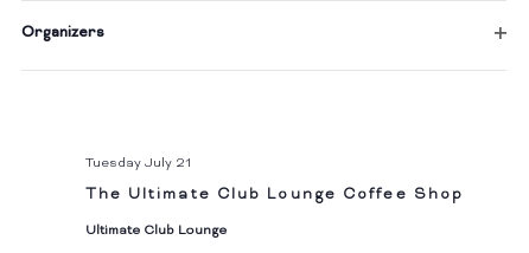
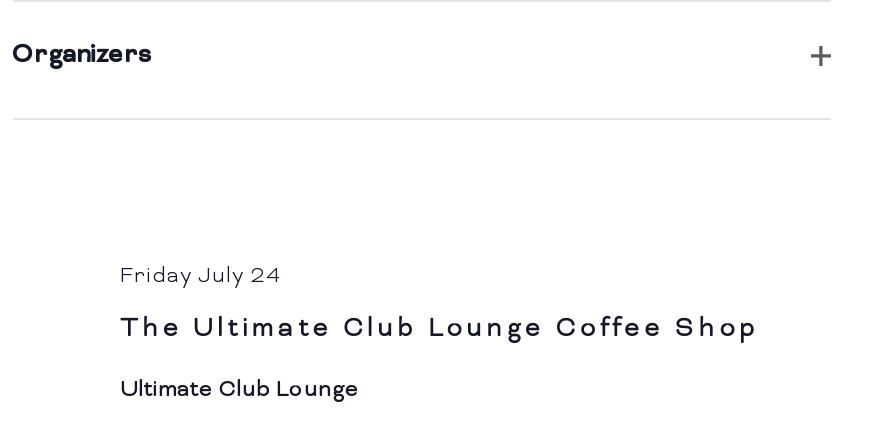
- Tuesday July 21
+ Friday July 24
